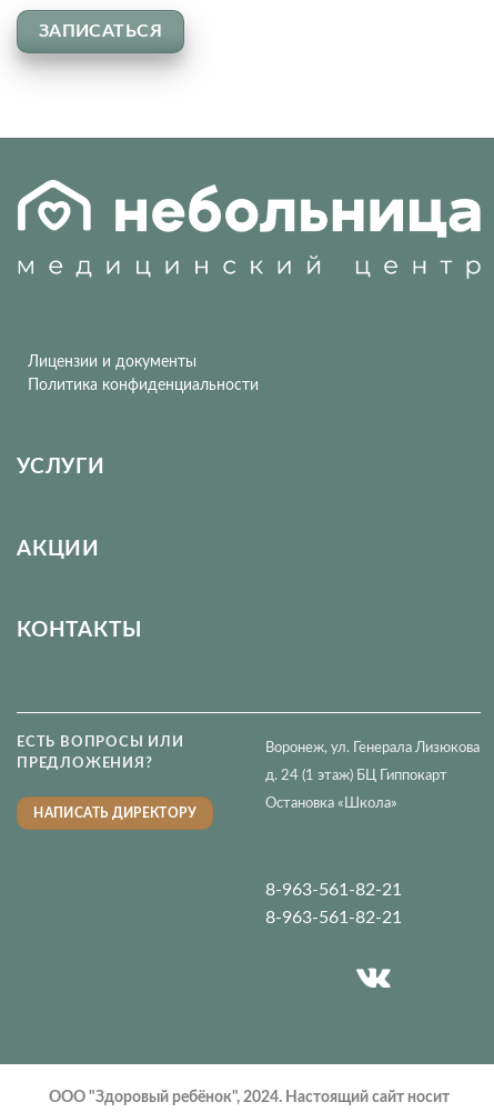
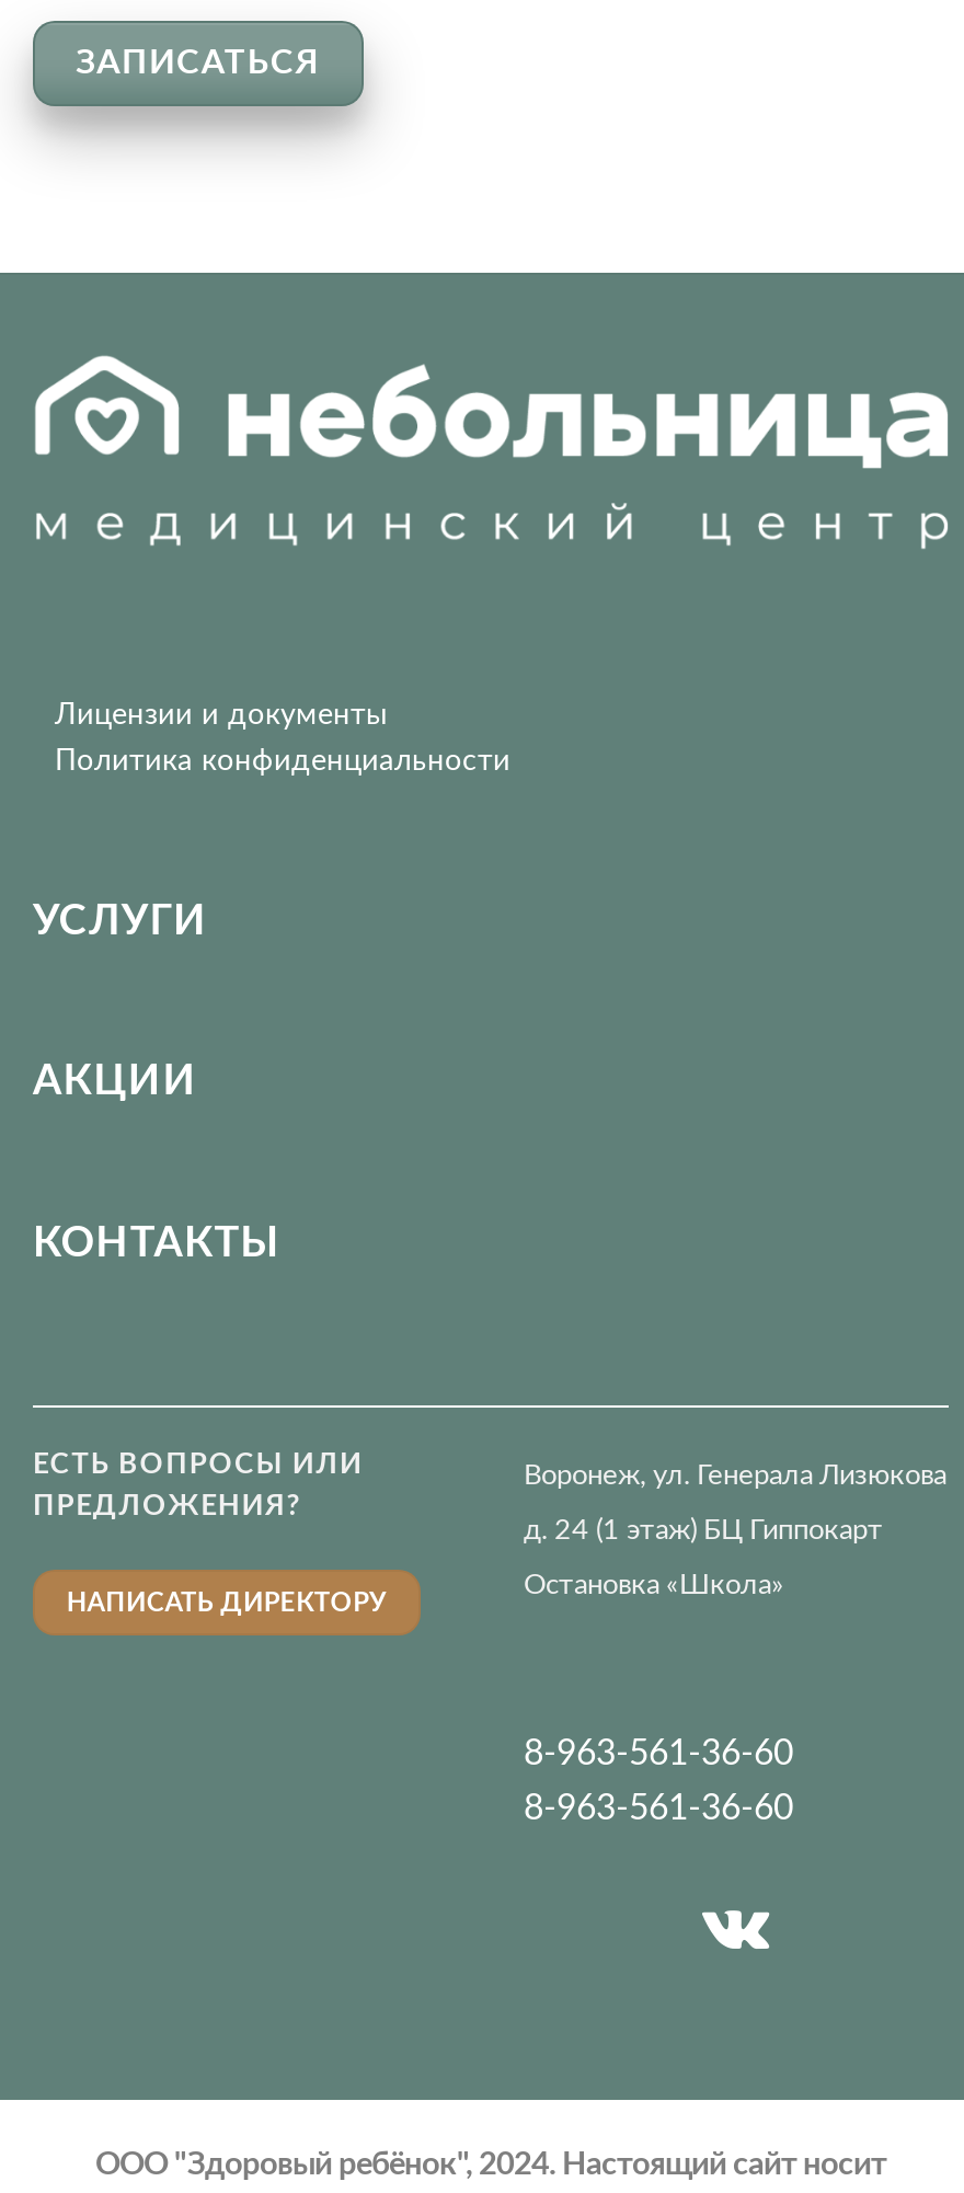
- 8-963-561-82-21
+ 8-963-561-36-60

- 8-963-561-82-21
+ 8-963-561-36-60
